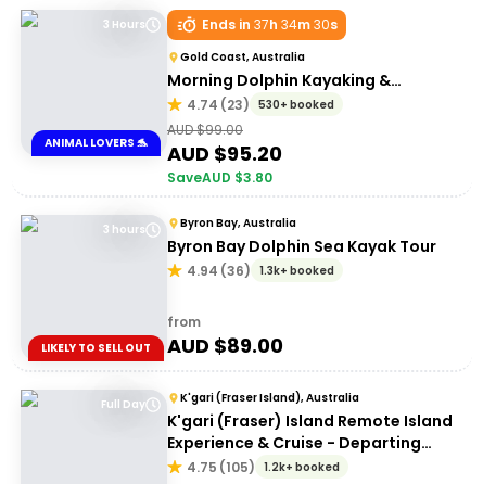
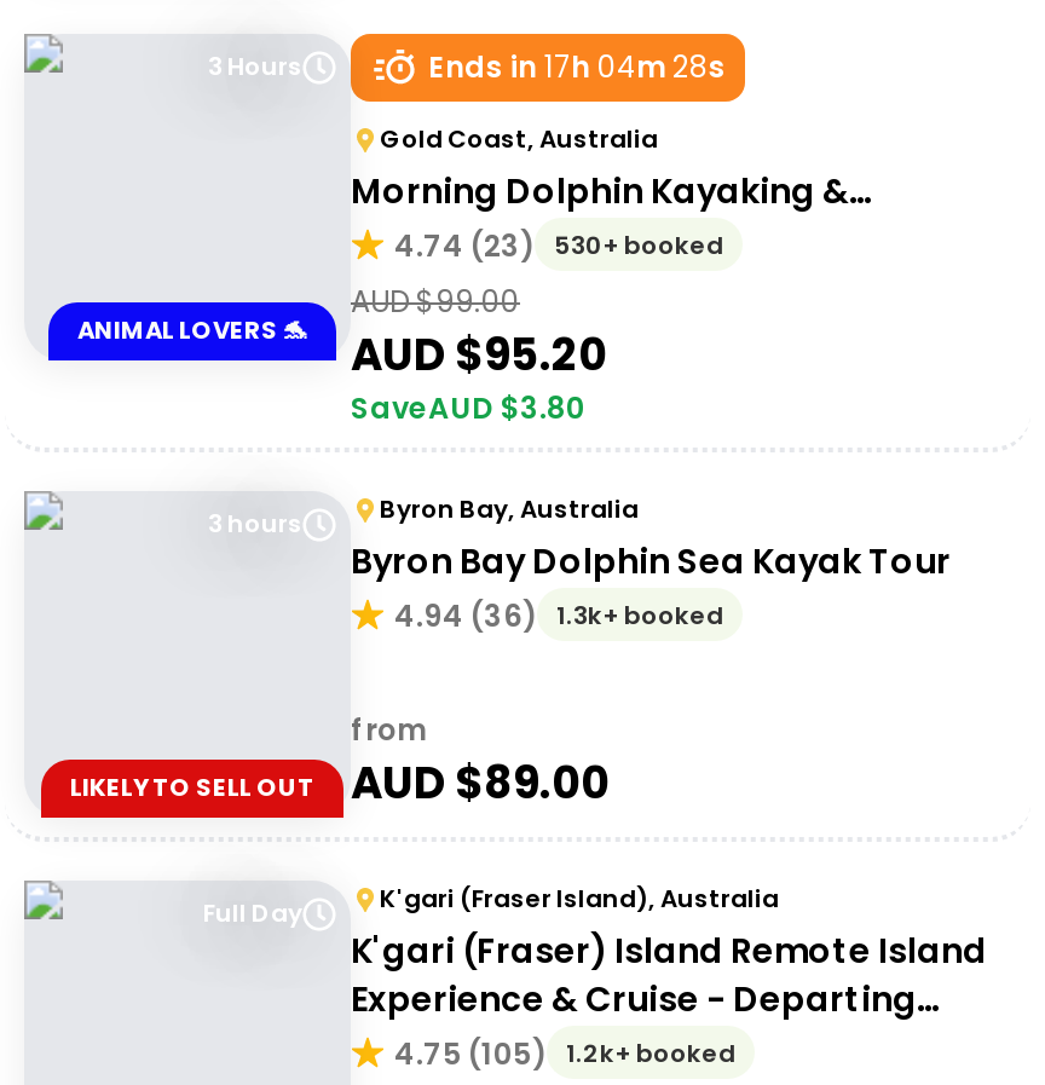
- Ends in 37h 34m 30s
+ Ends in 17h 04m 28s
